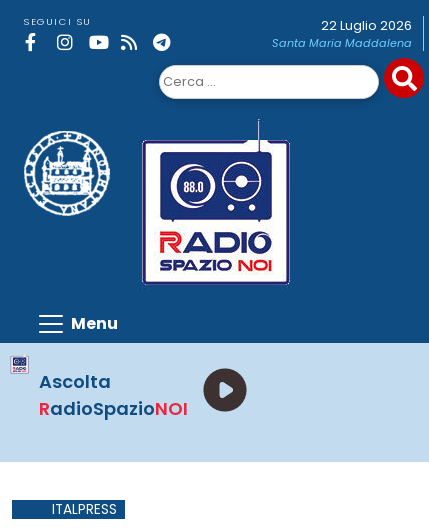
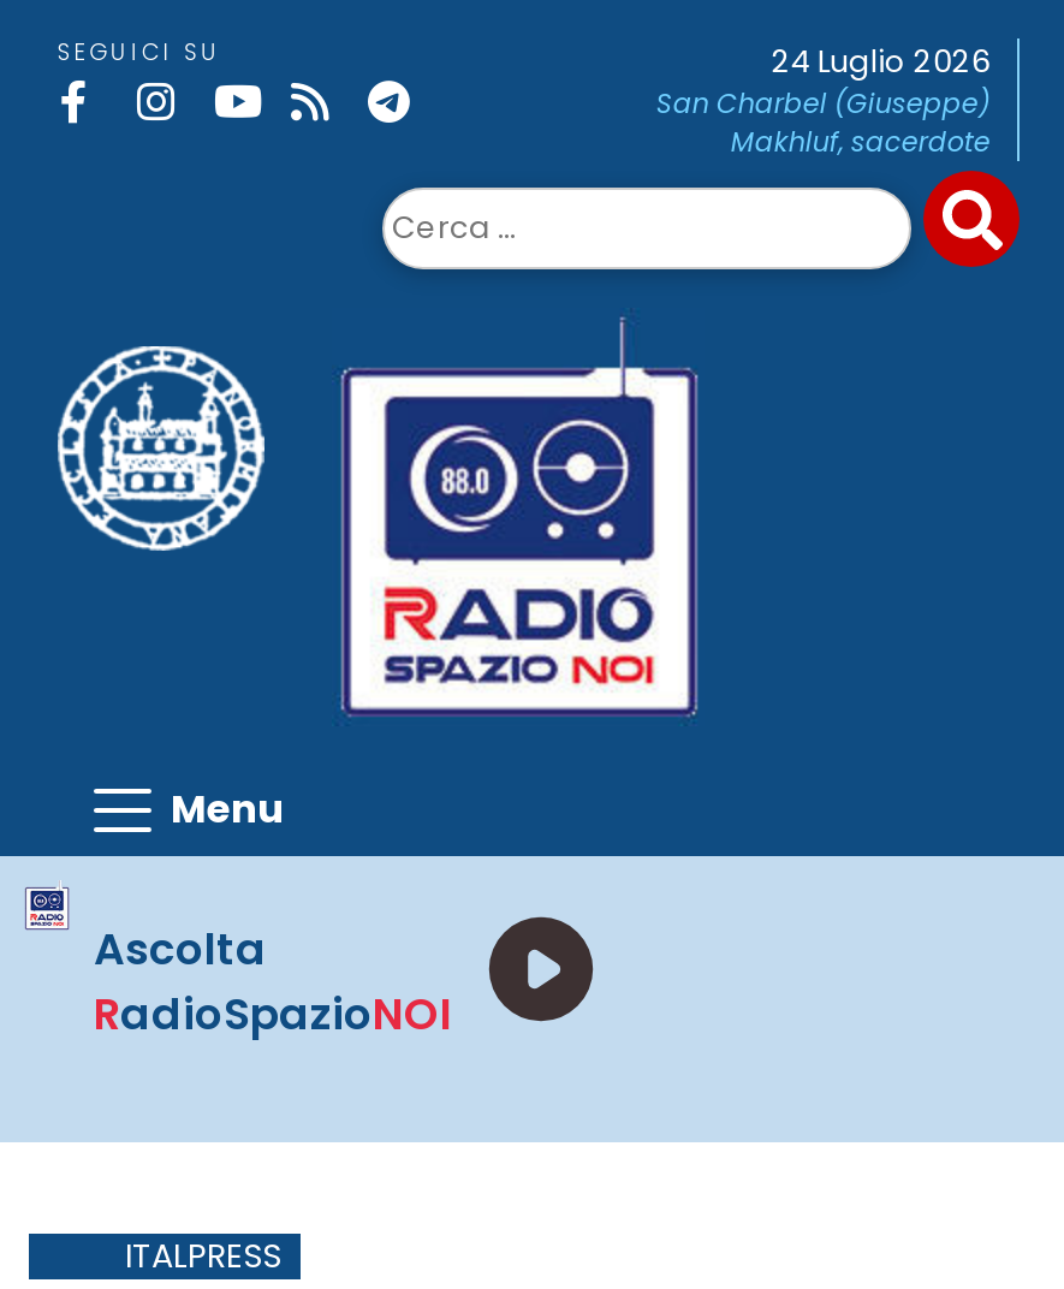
- 22 Luglio 2026
- Santa Maria Maddalena
+ 24 Luglio 2026
+ San Charbel (Giuseppe)
+ Makhluf, sacerdote
